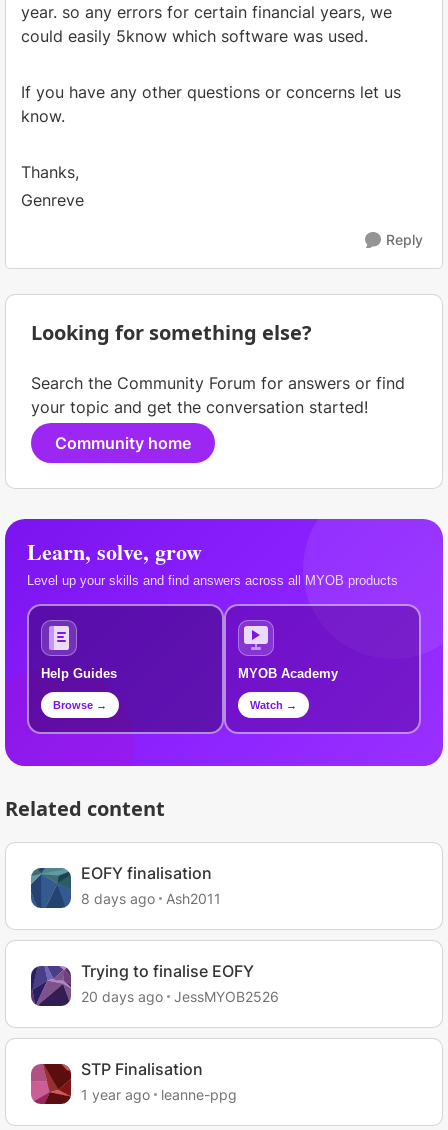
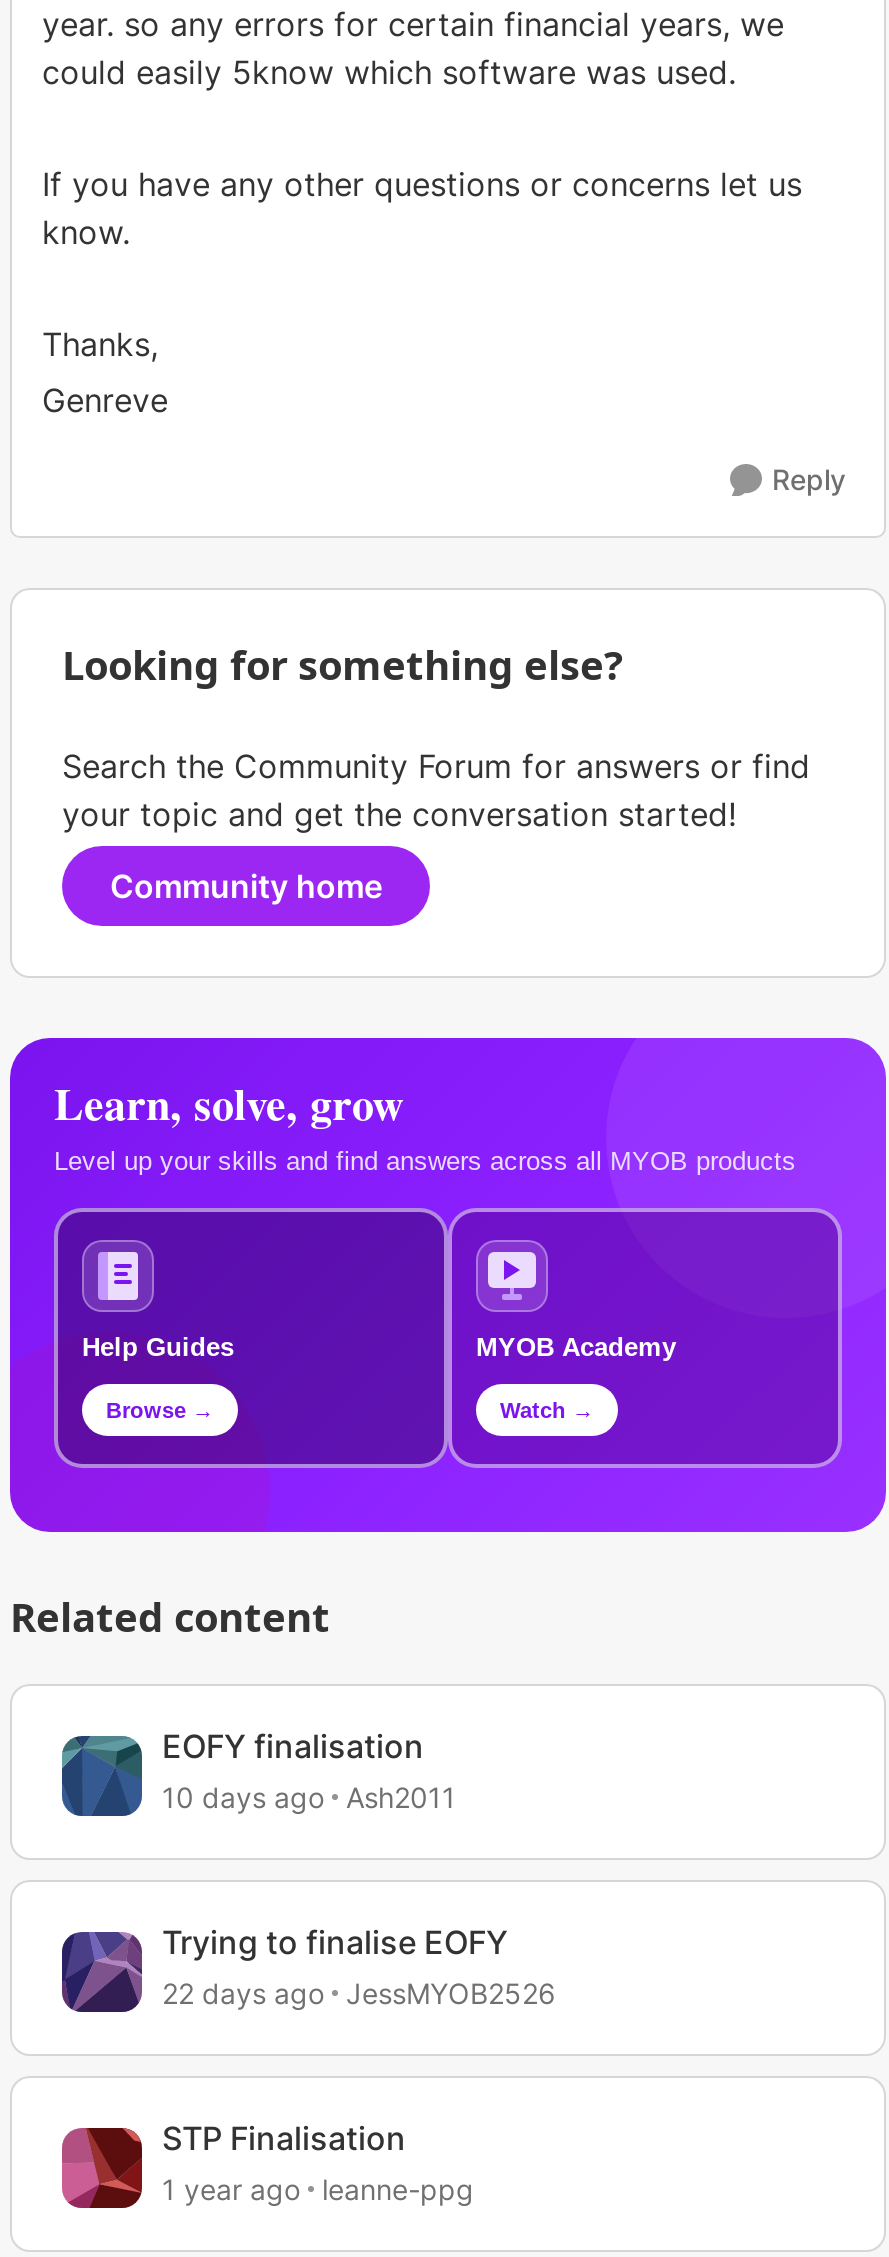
- 8 days ago Ash2011
+ 10 days ago Ash2011

- 20 days ago JessMYOB2526
+ 22 days ago JessMYOB2526
